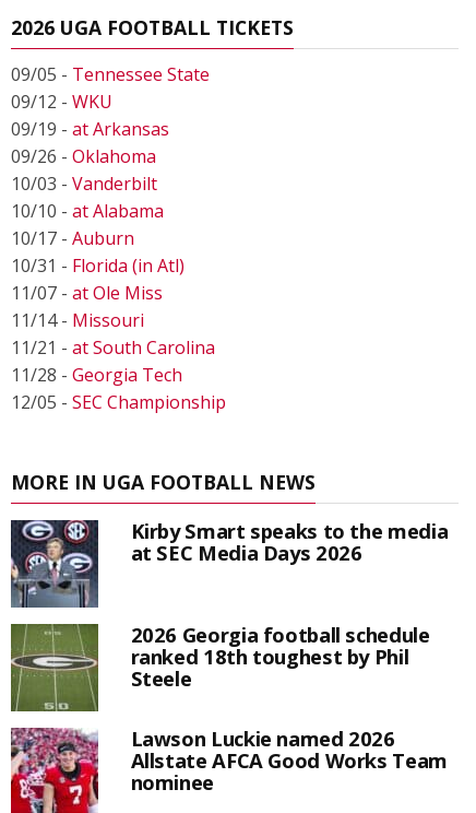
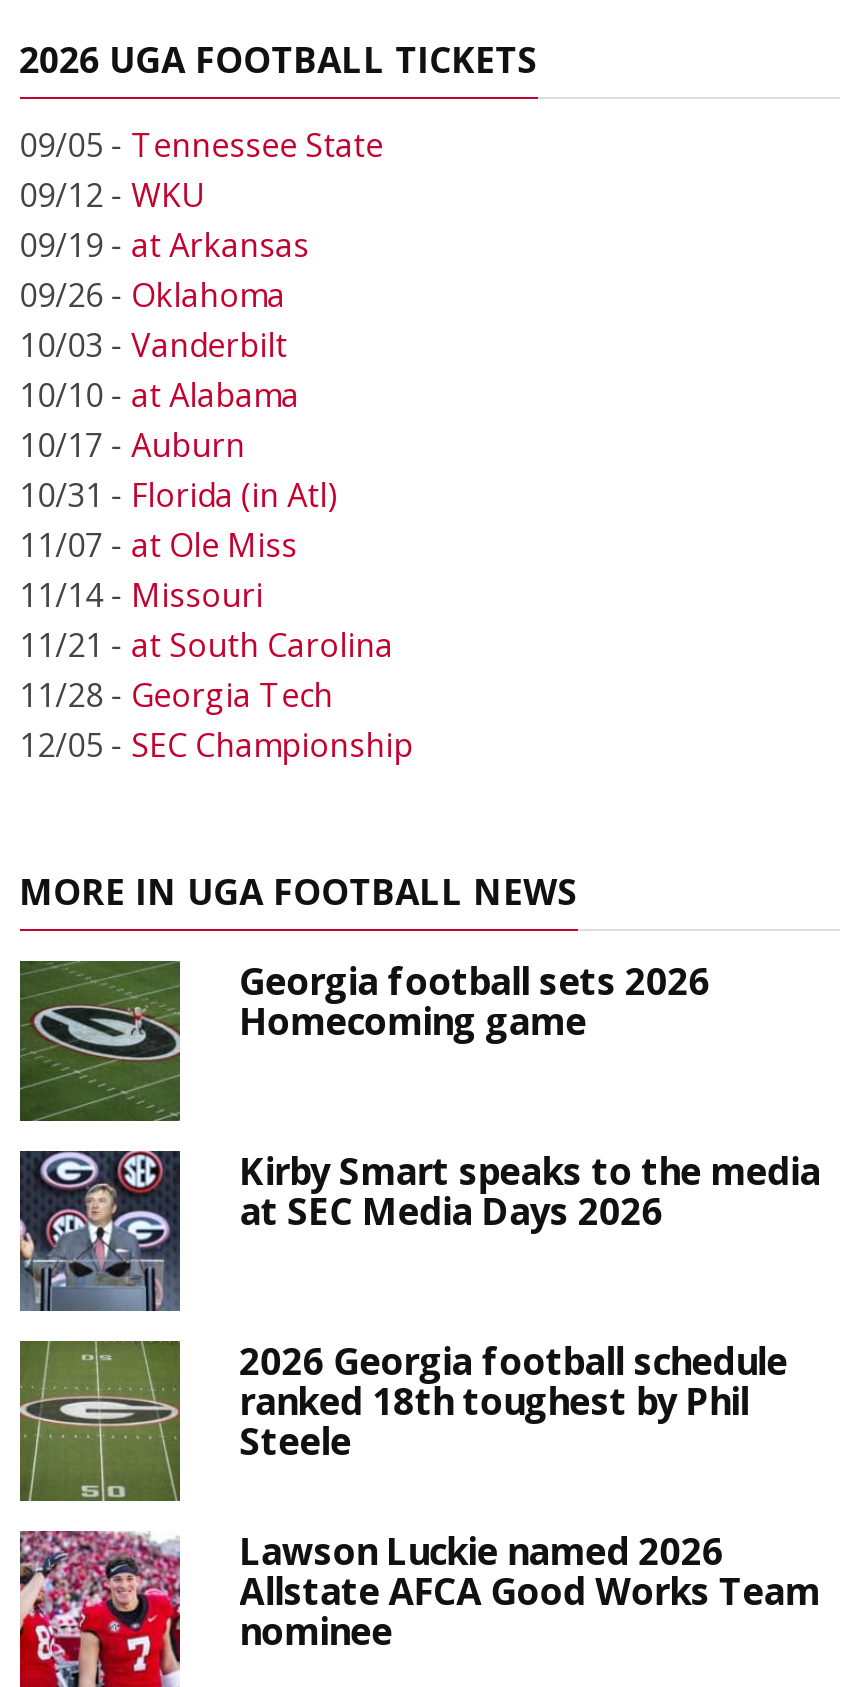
+ [image]
+ Georgia football sets 2026
+ Homecoming game
